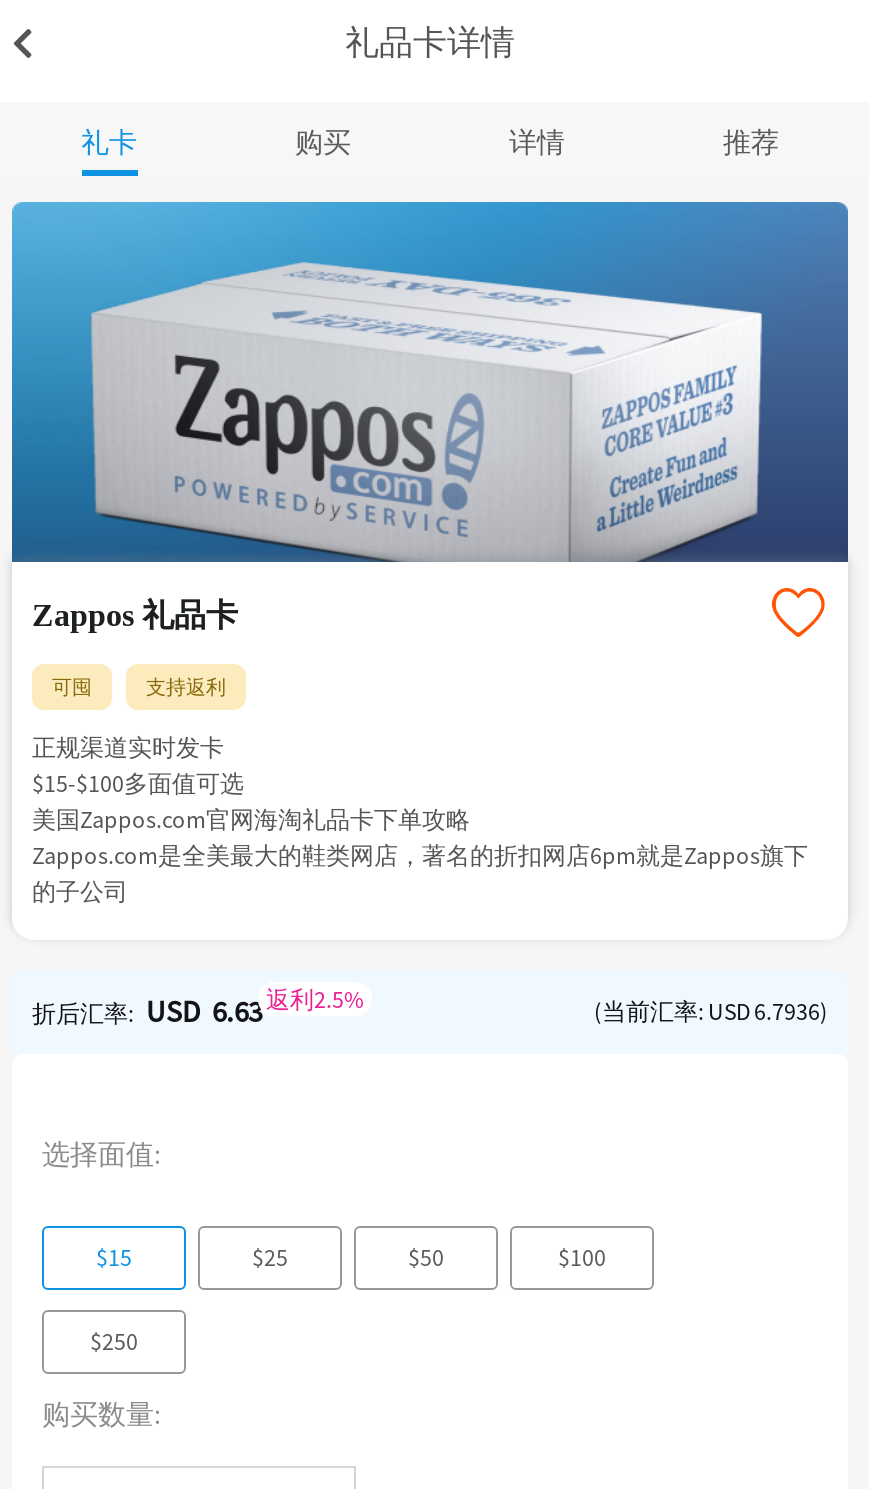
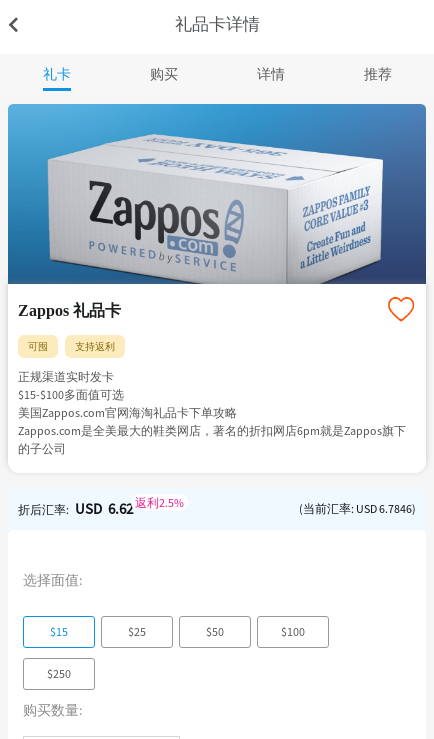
- 折后汇率: USD 6.63 返利2.5%
+ 折后汇率: USD 6.62 返利2.5%

- (当前汇率: USD 6.7936)
+ (当前汇率: USD 6.7846)
